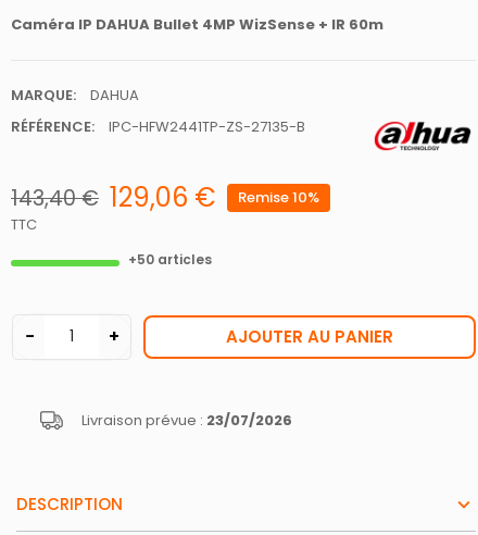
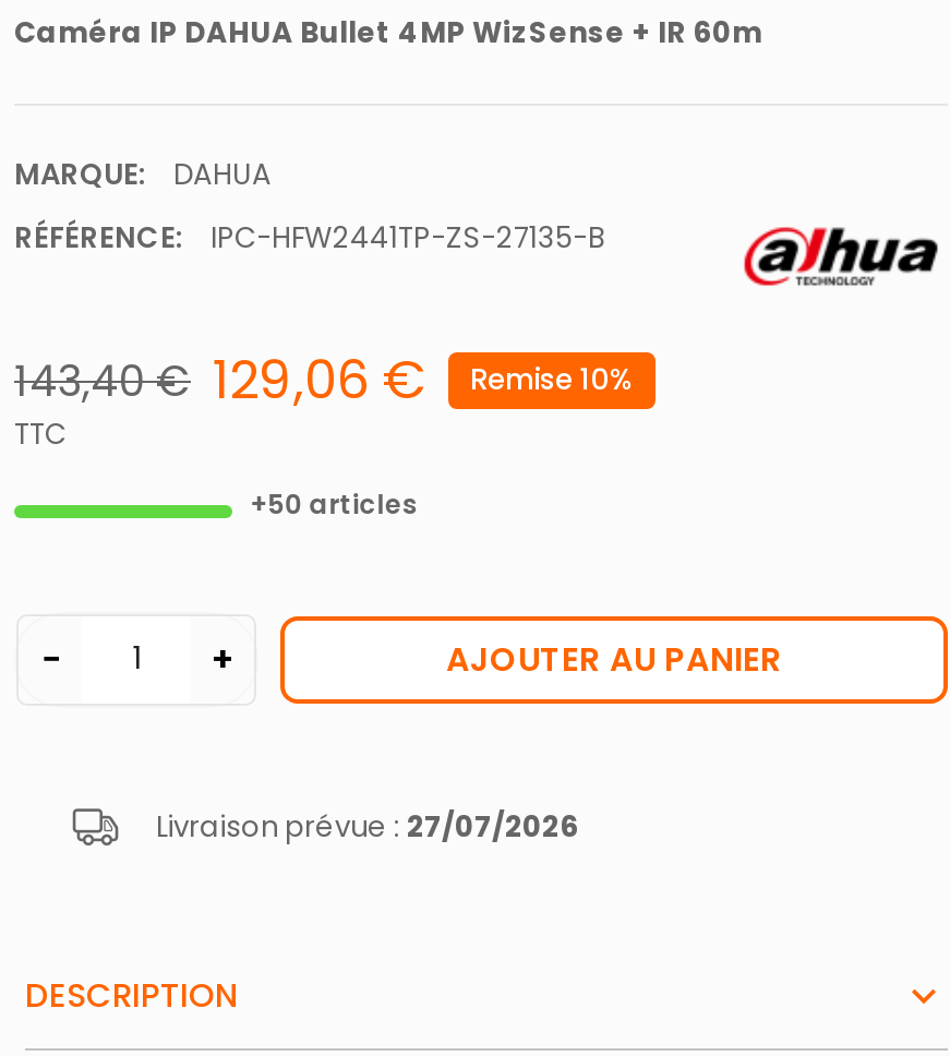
- Livraison prévue : 23/07/2026
+ Livraison prévue : 27/07/2026
